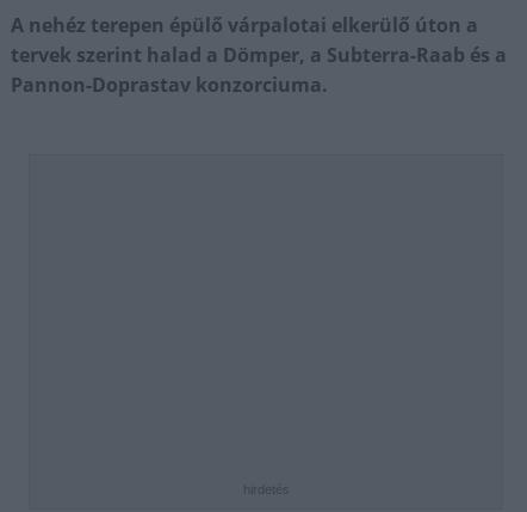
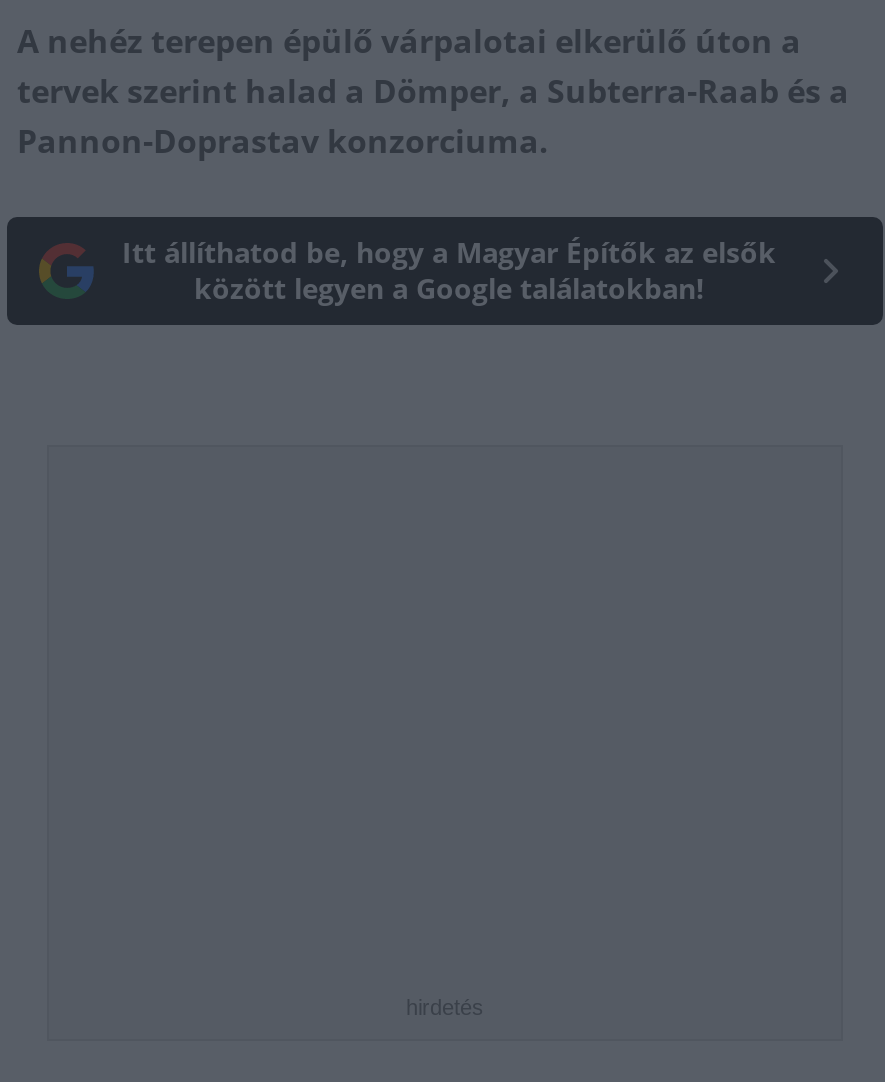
+ Itt állíthatod be, hogy a Magyar Építők az elsők
+ között legyen a Google találatokban!
